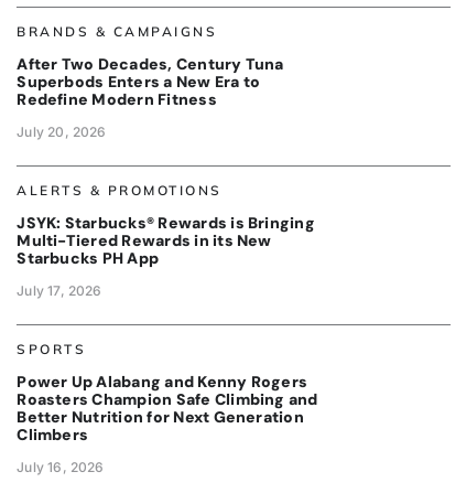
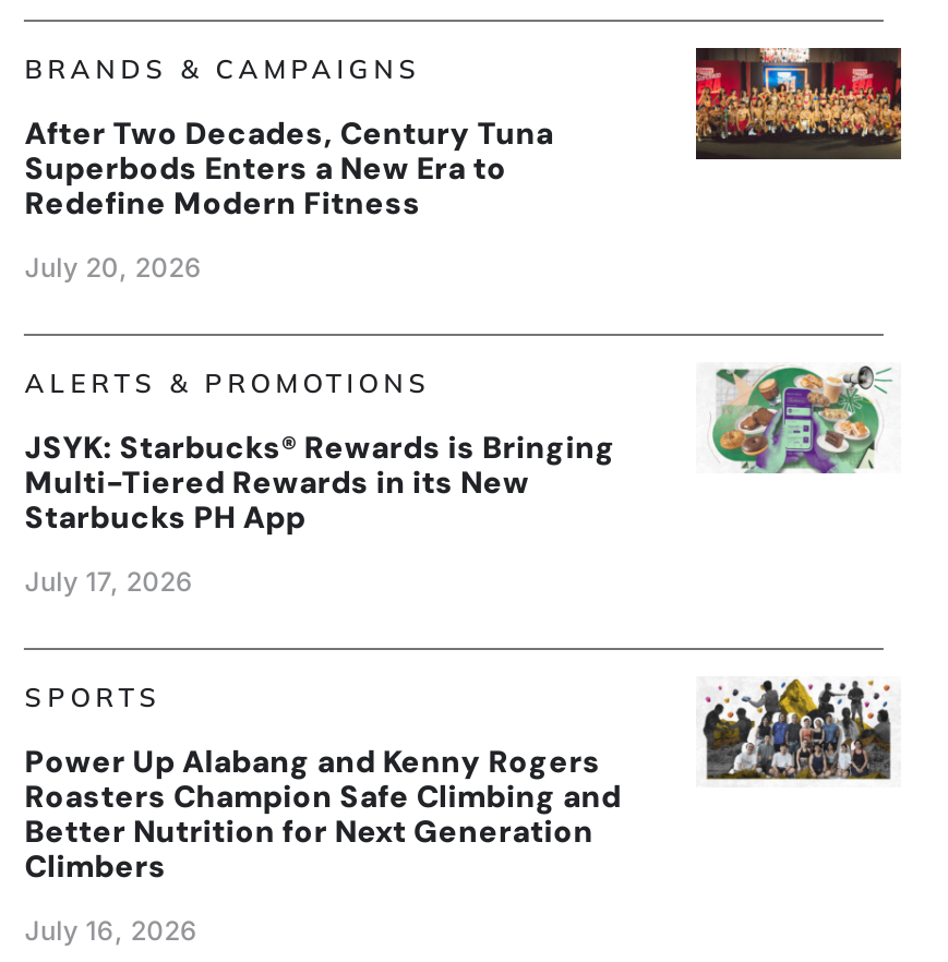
+ [image]

+ [image]

+ [image]
